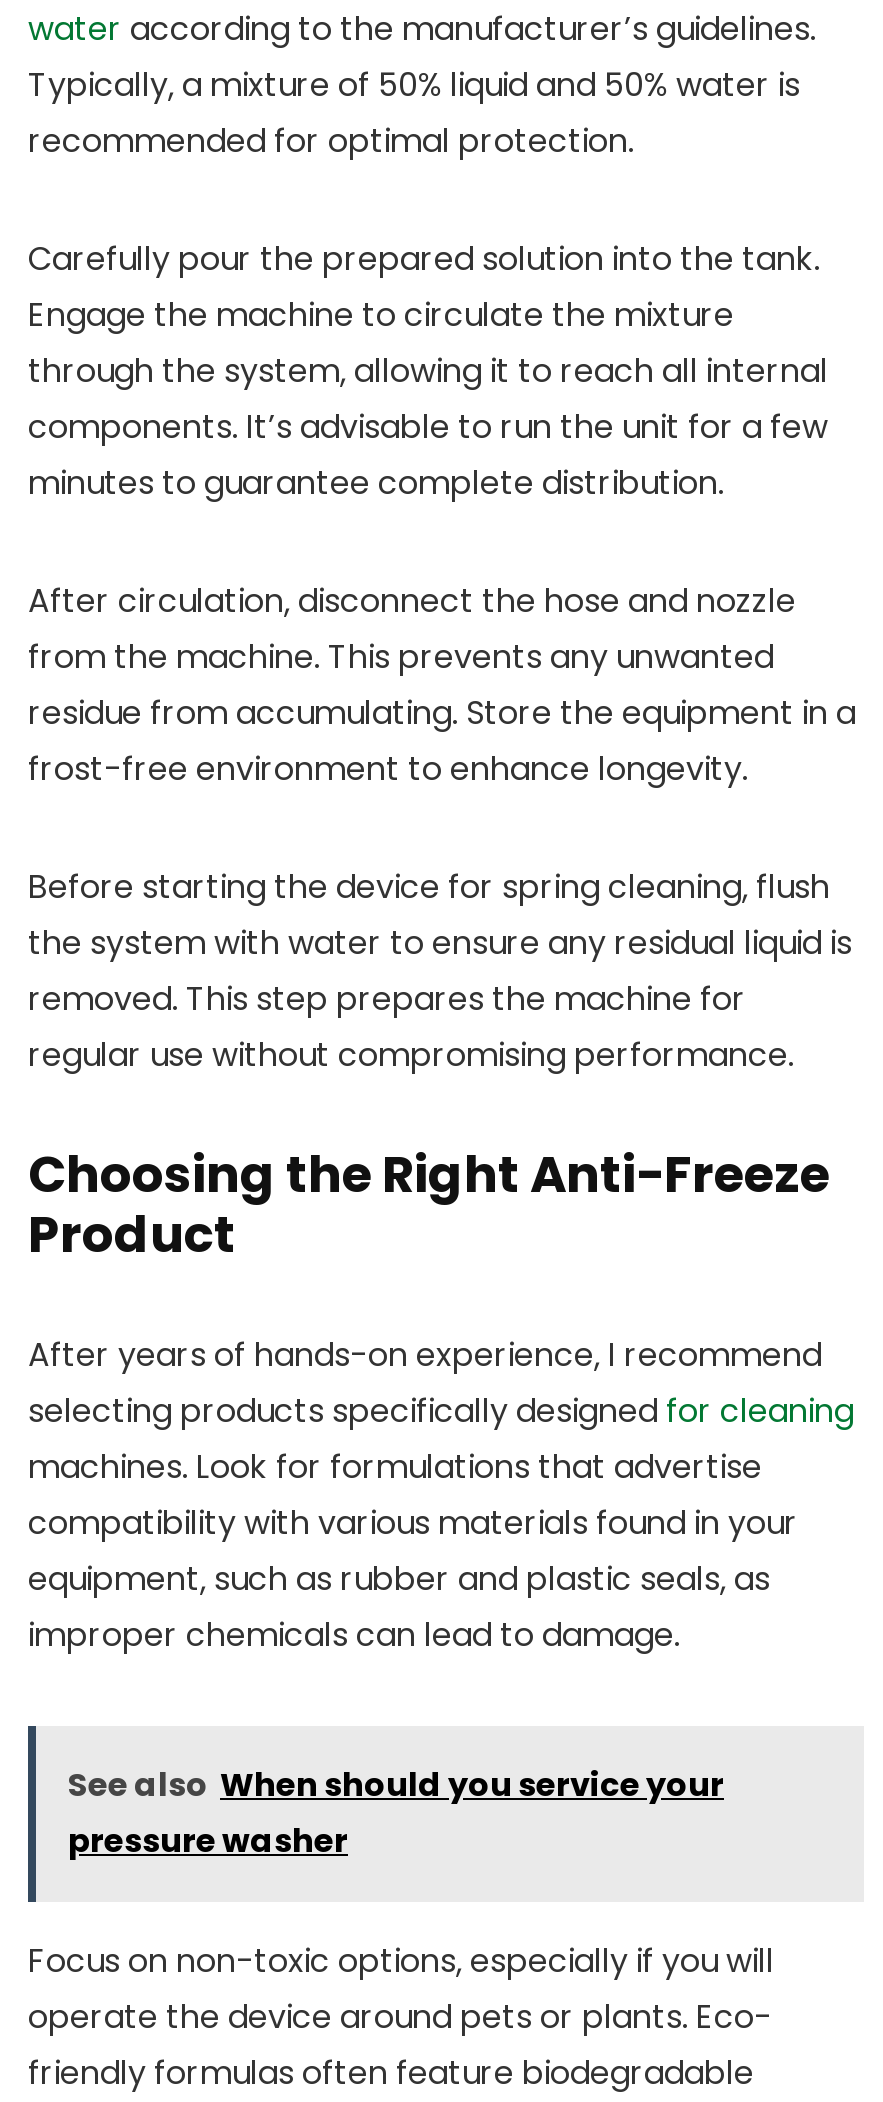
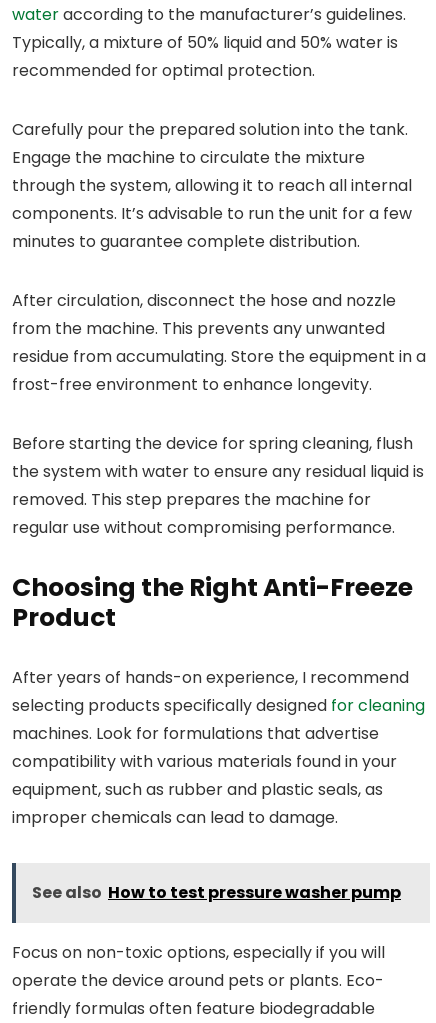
- See also When should you service your
- pressure washer
+ See also How to test pressure washer pump
